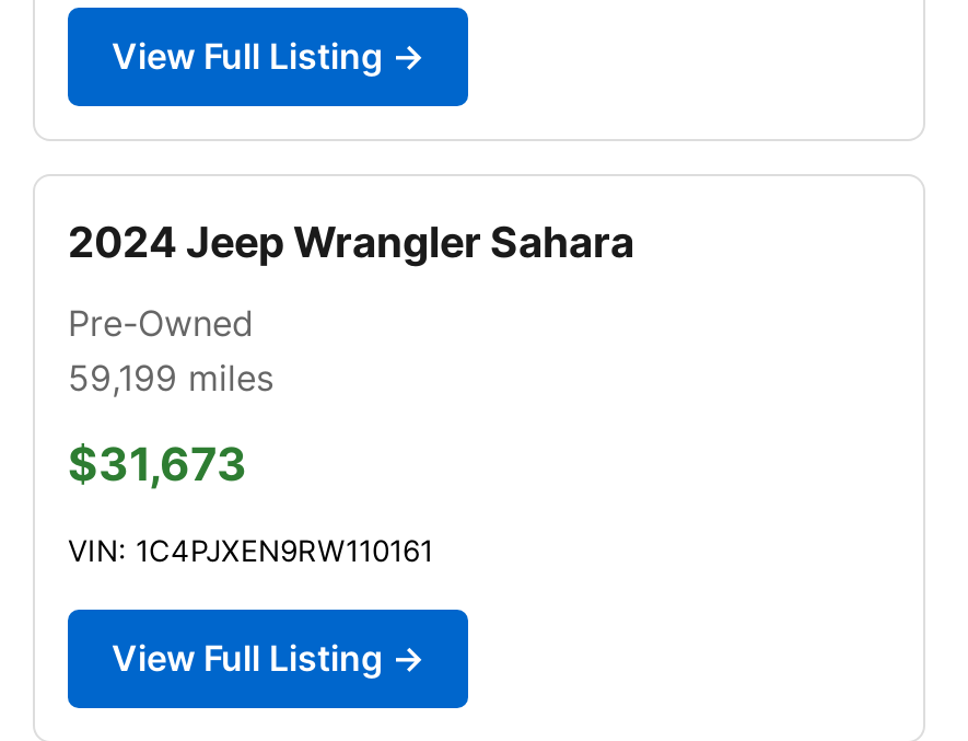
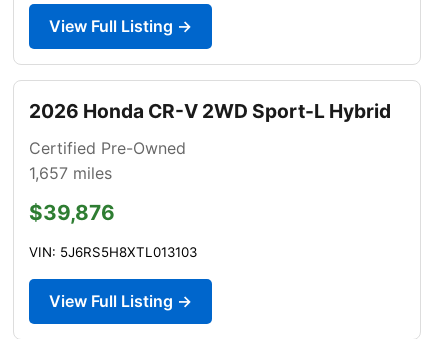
- 2024 Jeep Wrangler Sahara
+ 2026 Honda CR-V 2WD Sport-L Hybrid

- Pre-Owned
- 59,199 miles
+ Certified Pre-Owned
+ 1,657 miles

- $31,673
+ $39,876

- VIN: 1C4PJXEN9RW110161
+ VIN: 5J6RS5H8XTL013103
